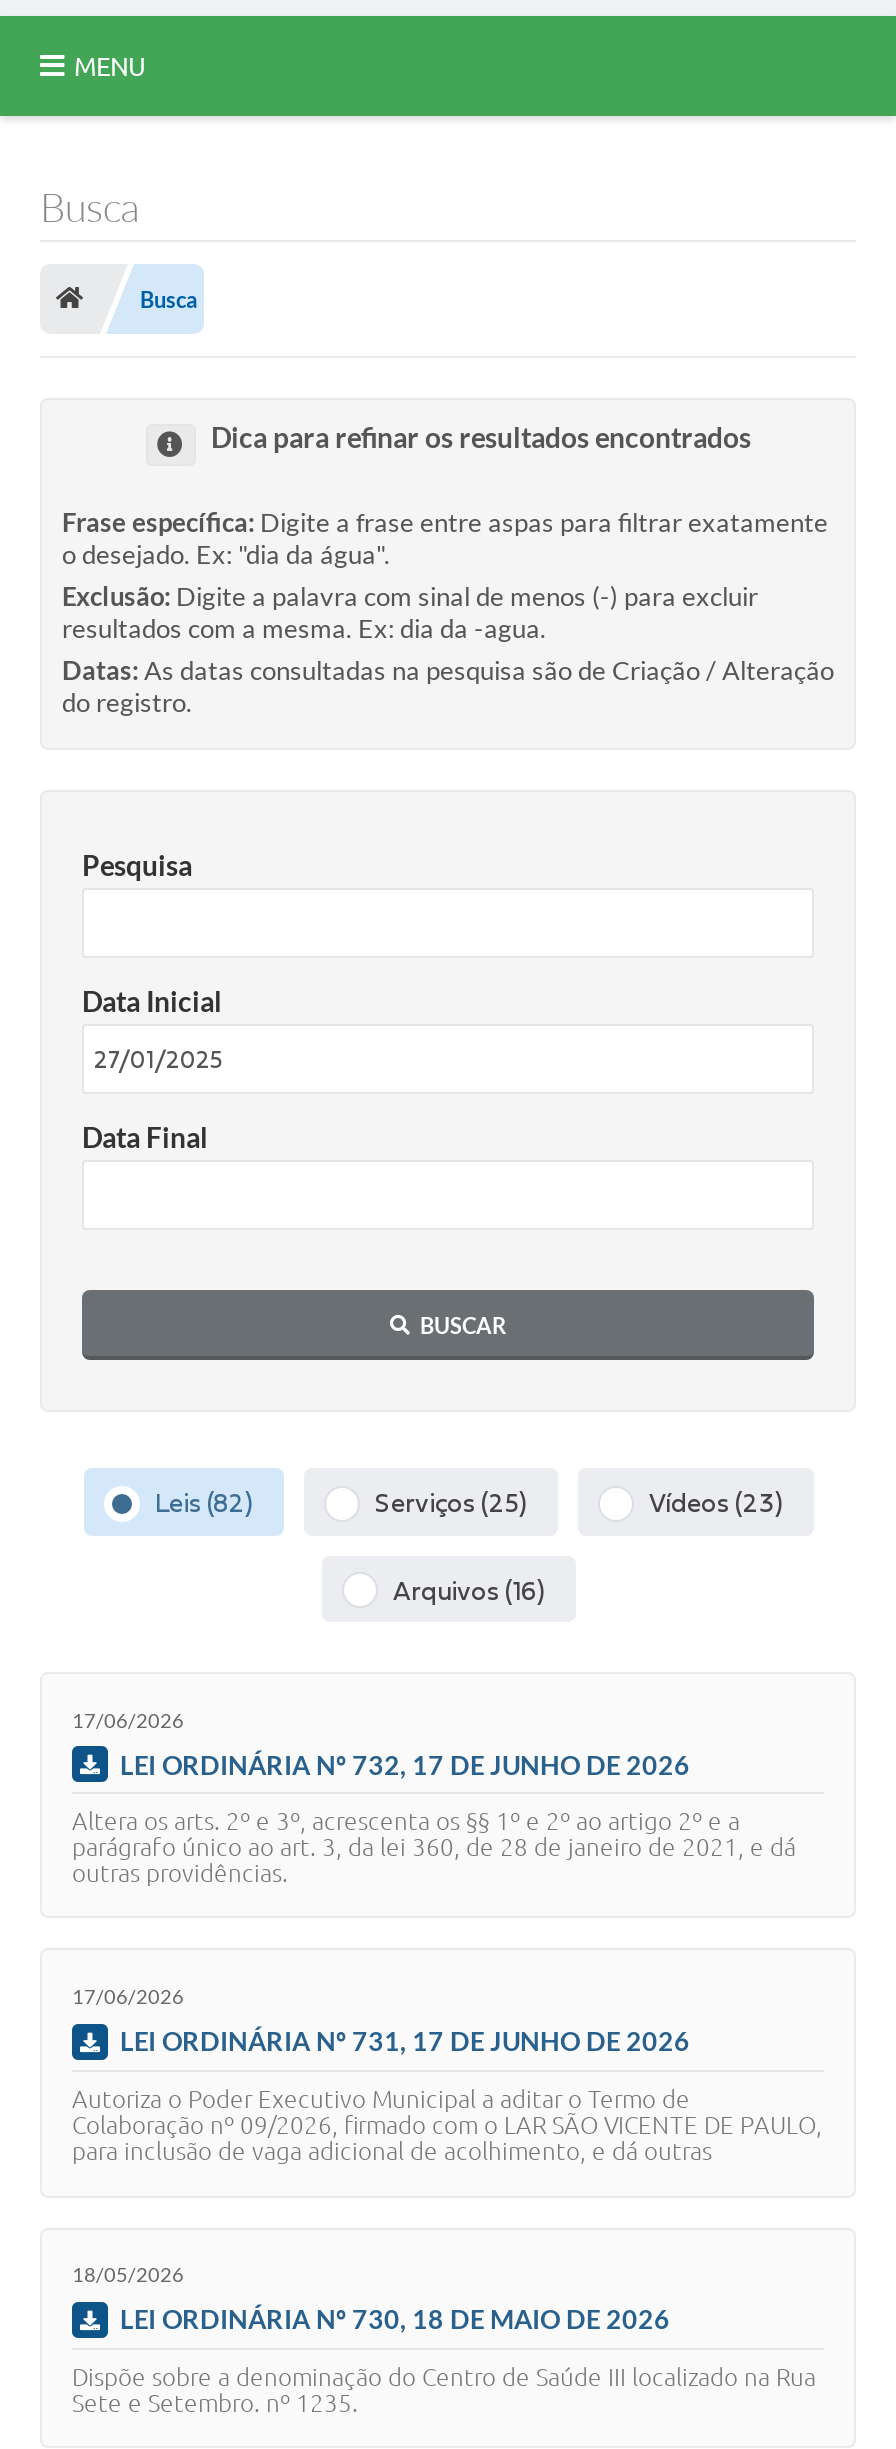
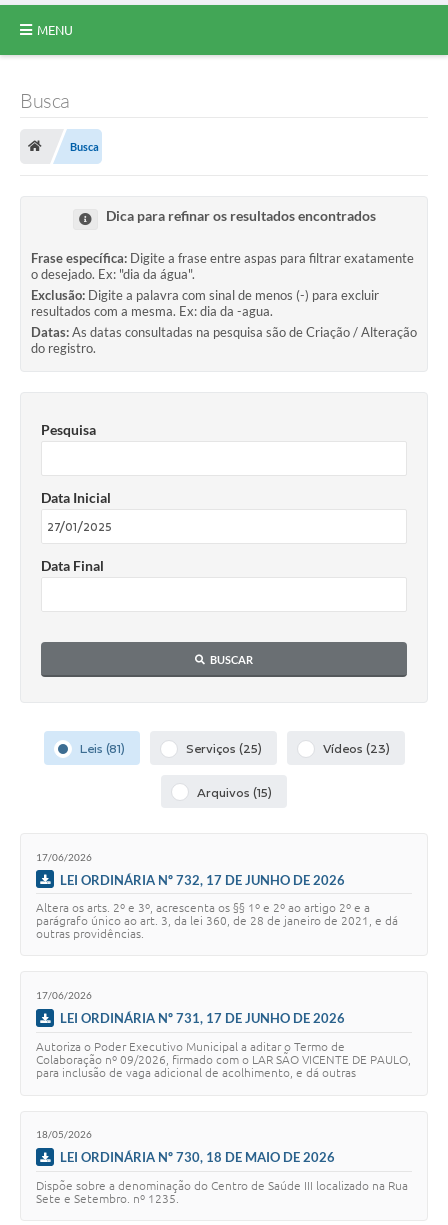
- Leis (82)
+ Leis (81)

- Arquivos (16)
+ Arquivos (15)
